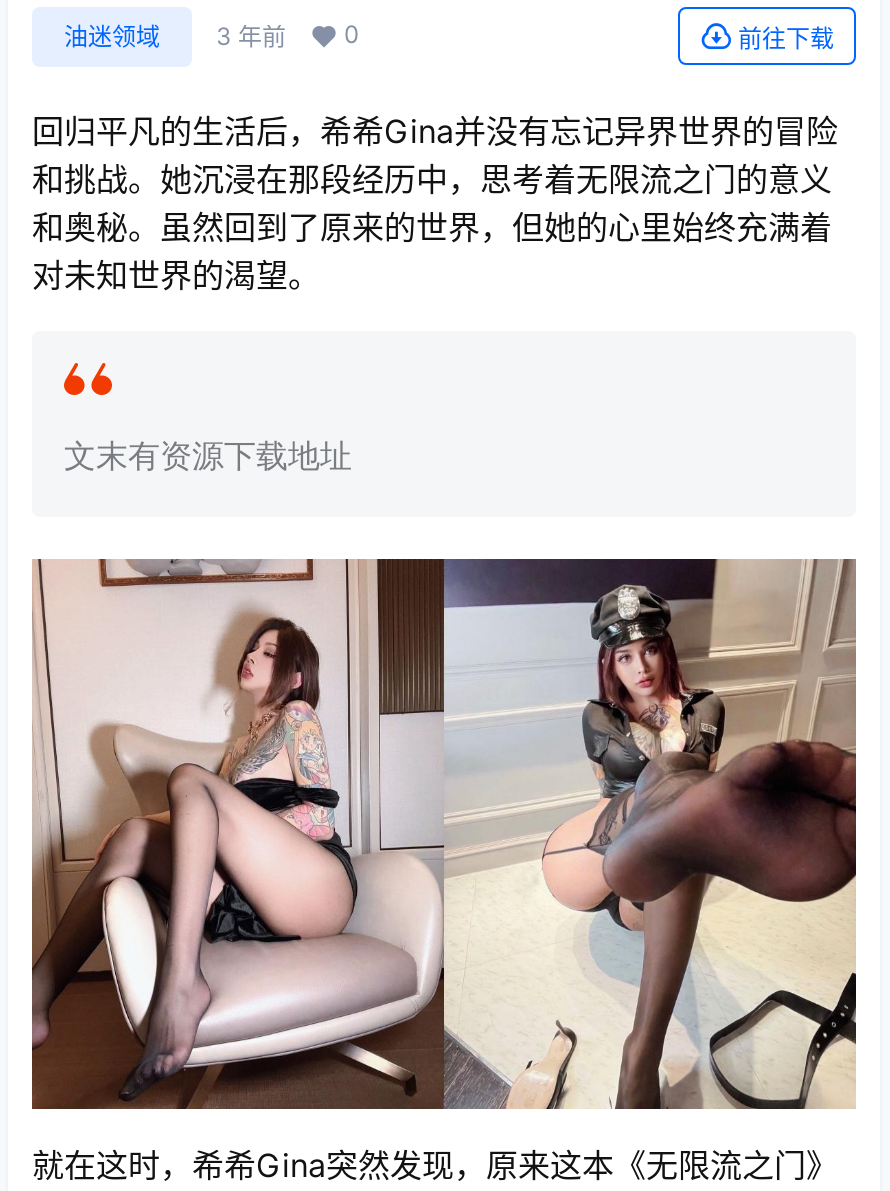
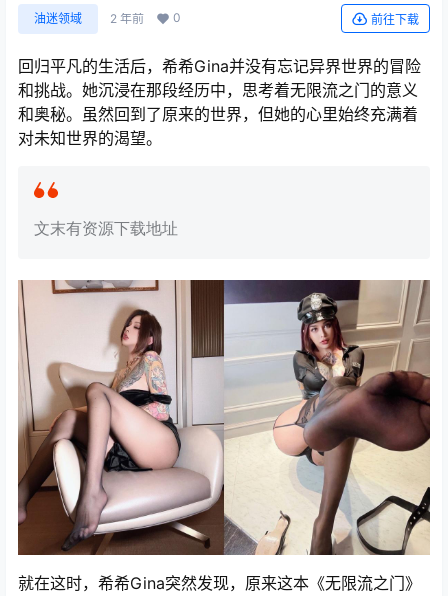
- 油迷领域 3 年前 0
+ 油迷领域 2 年前 0
